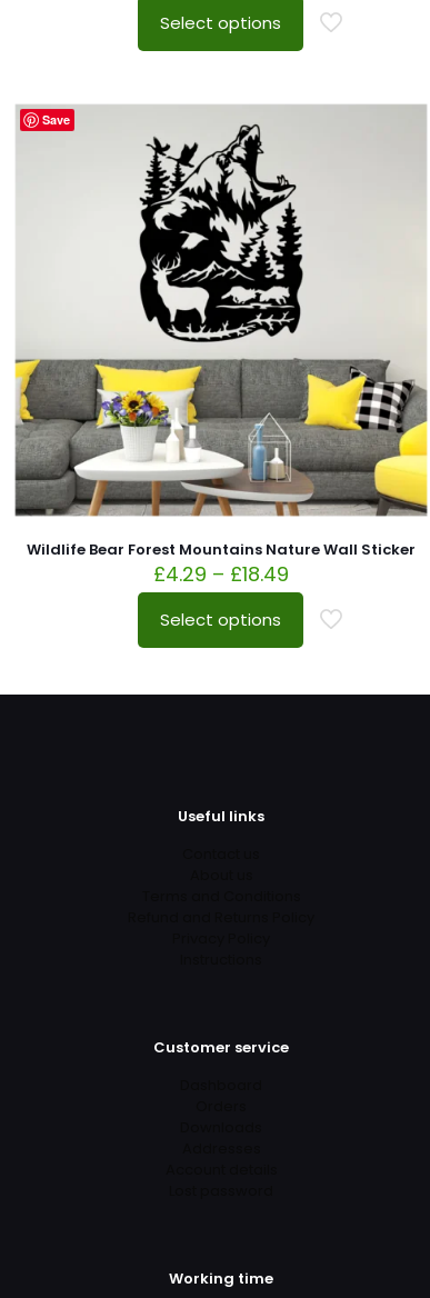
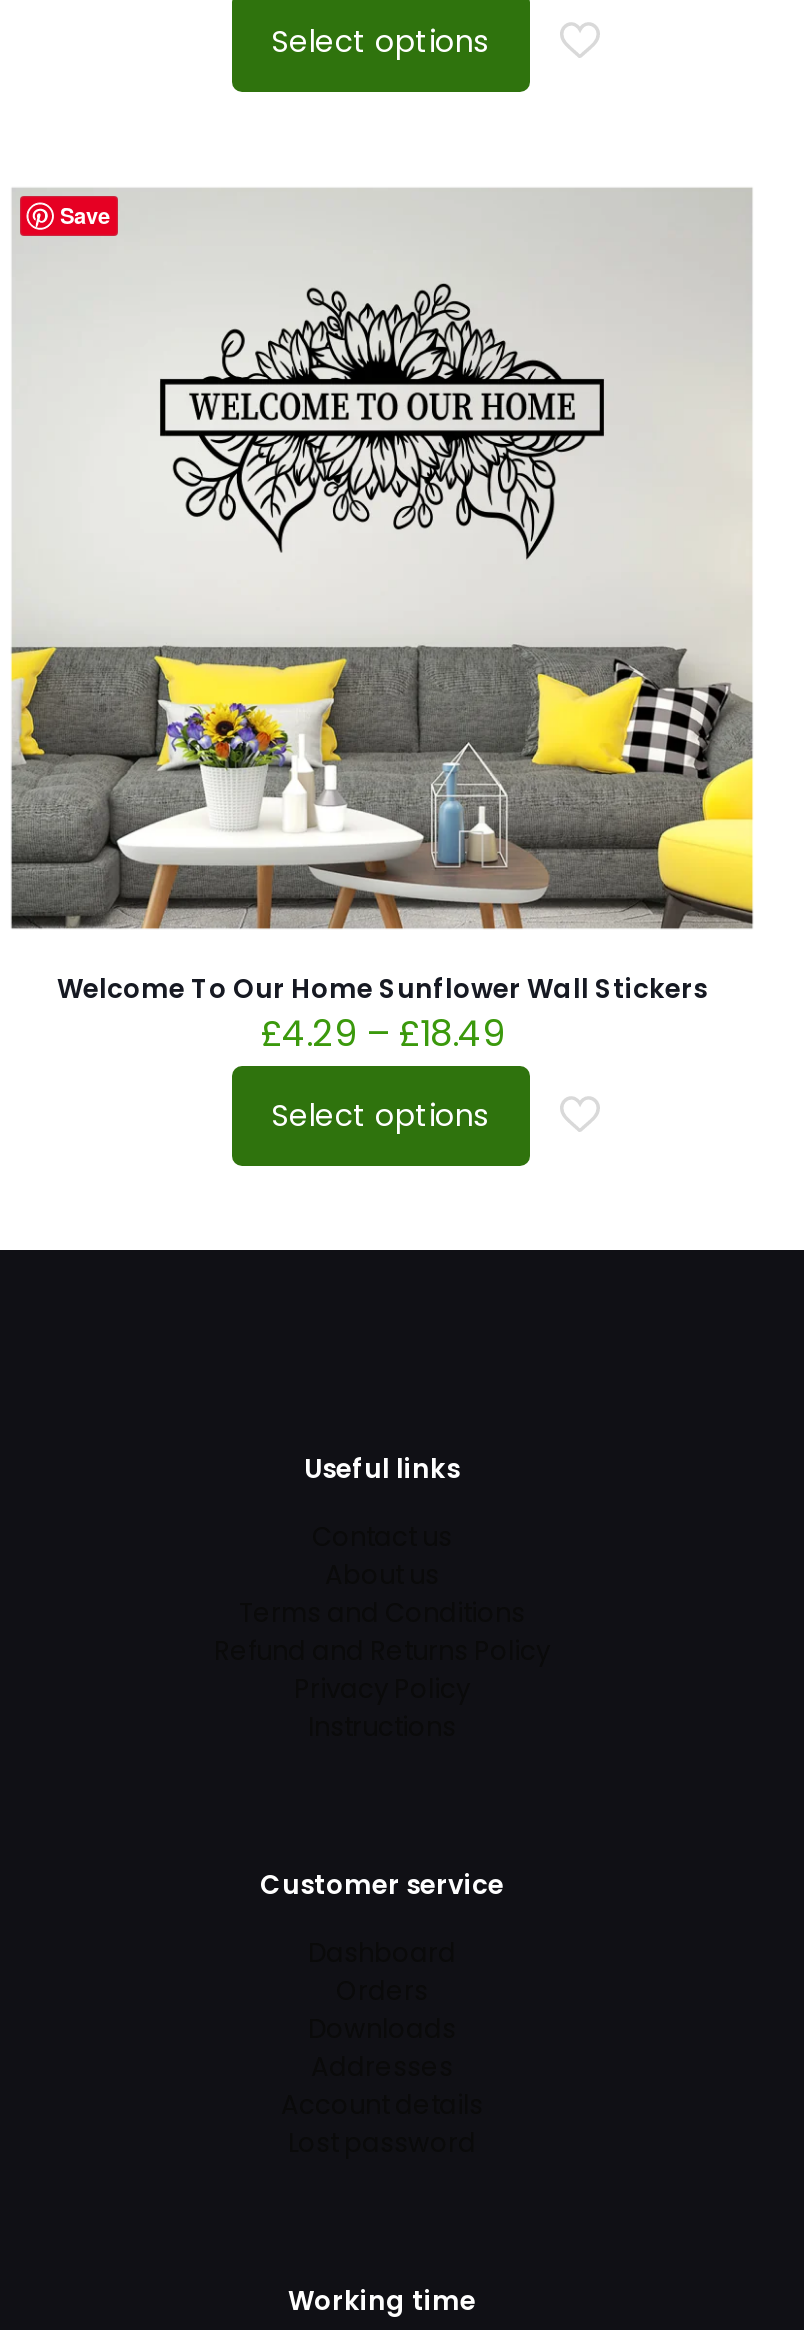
- [image]
+ [image]

- Wildlife Bear Forest Mountains Nature Wall Sticker
+ Welcome To Our Home Sunflower Wall Stickers
